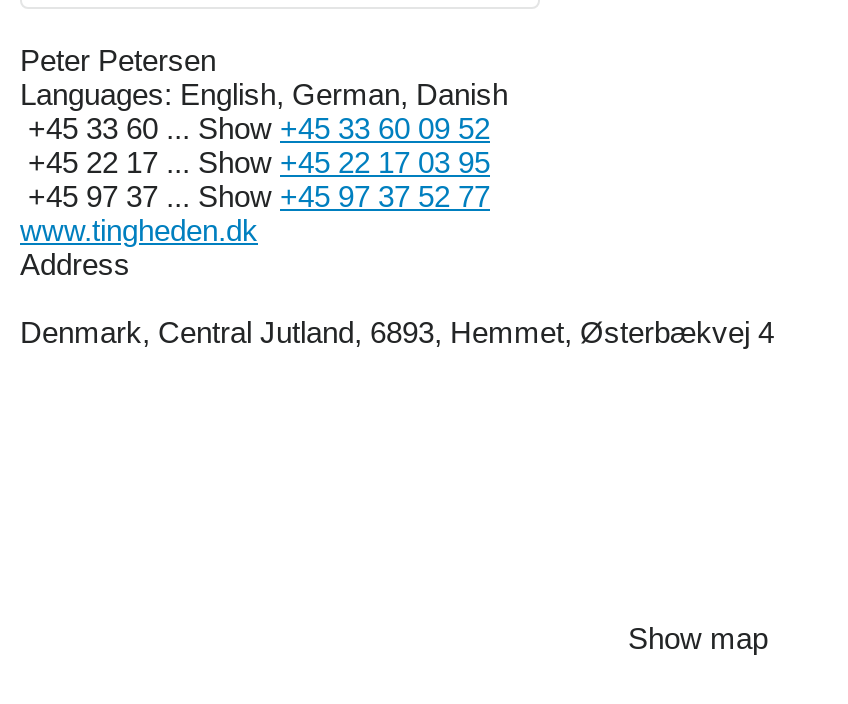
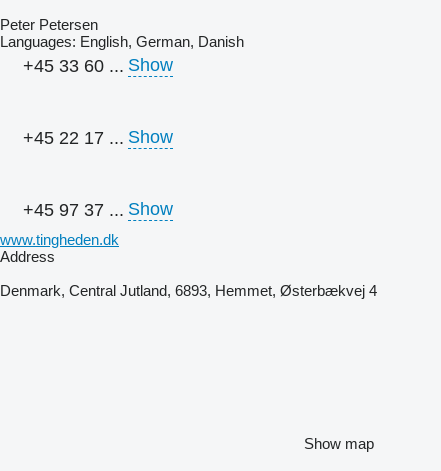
- +45 33 60 ... Show +45 33 60 09 52
- +45 22 17 ... Show +45 22 17 03 95
- +45 97 37 ... Show +45 97 37 52 77
+ +45 33 60 ... Show
+ +45 22 17 ... Show
+ +45 97 37 ... Show
